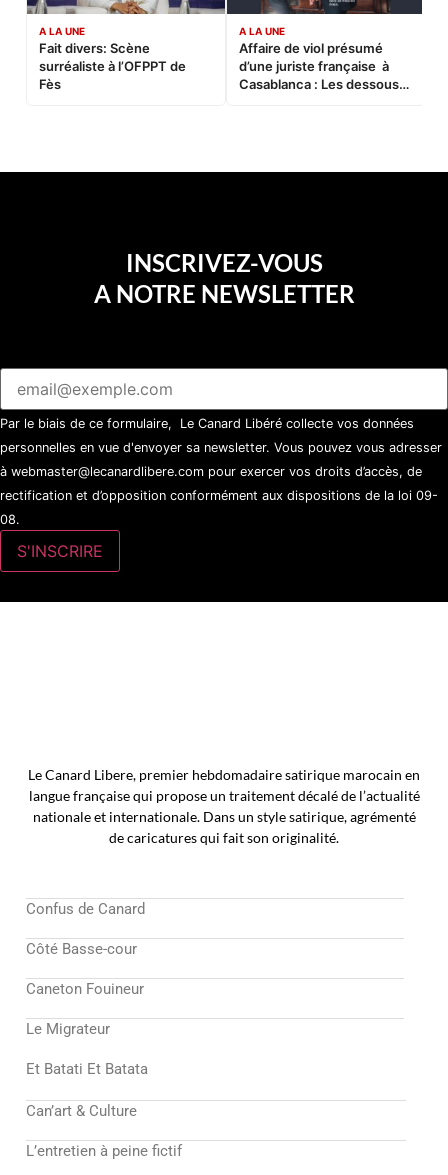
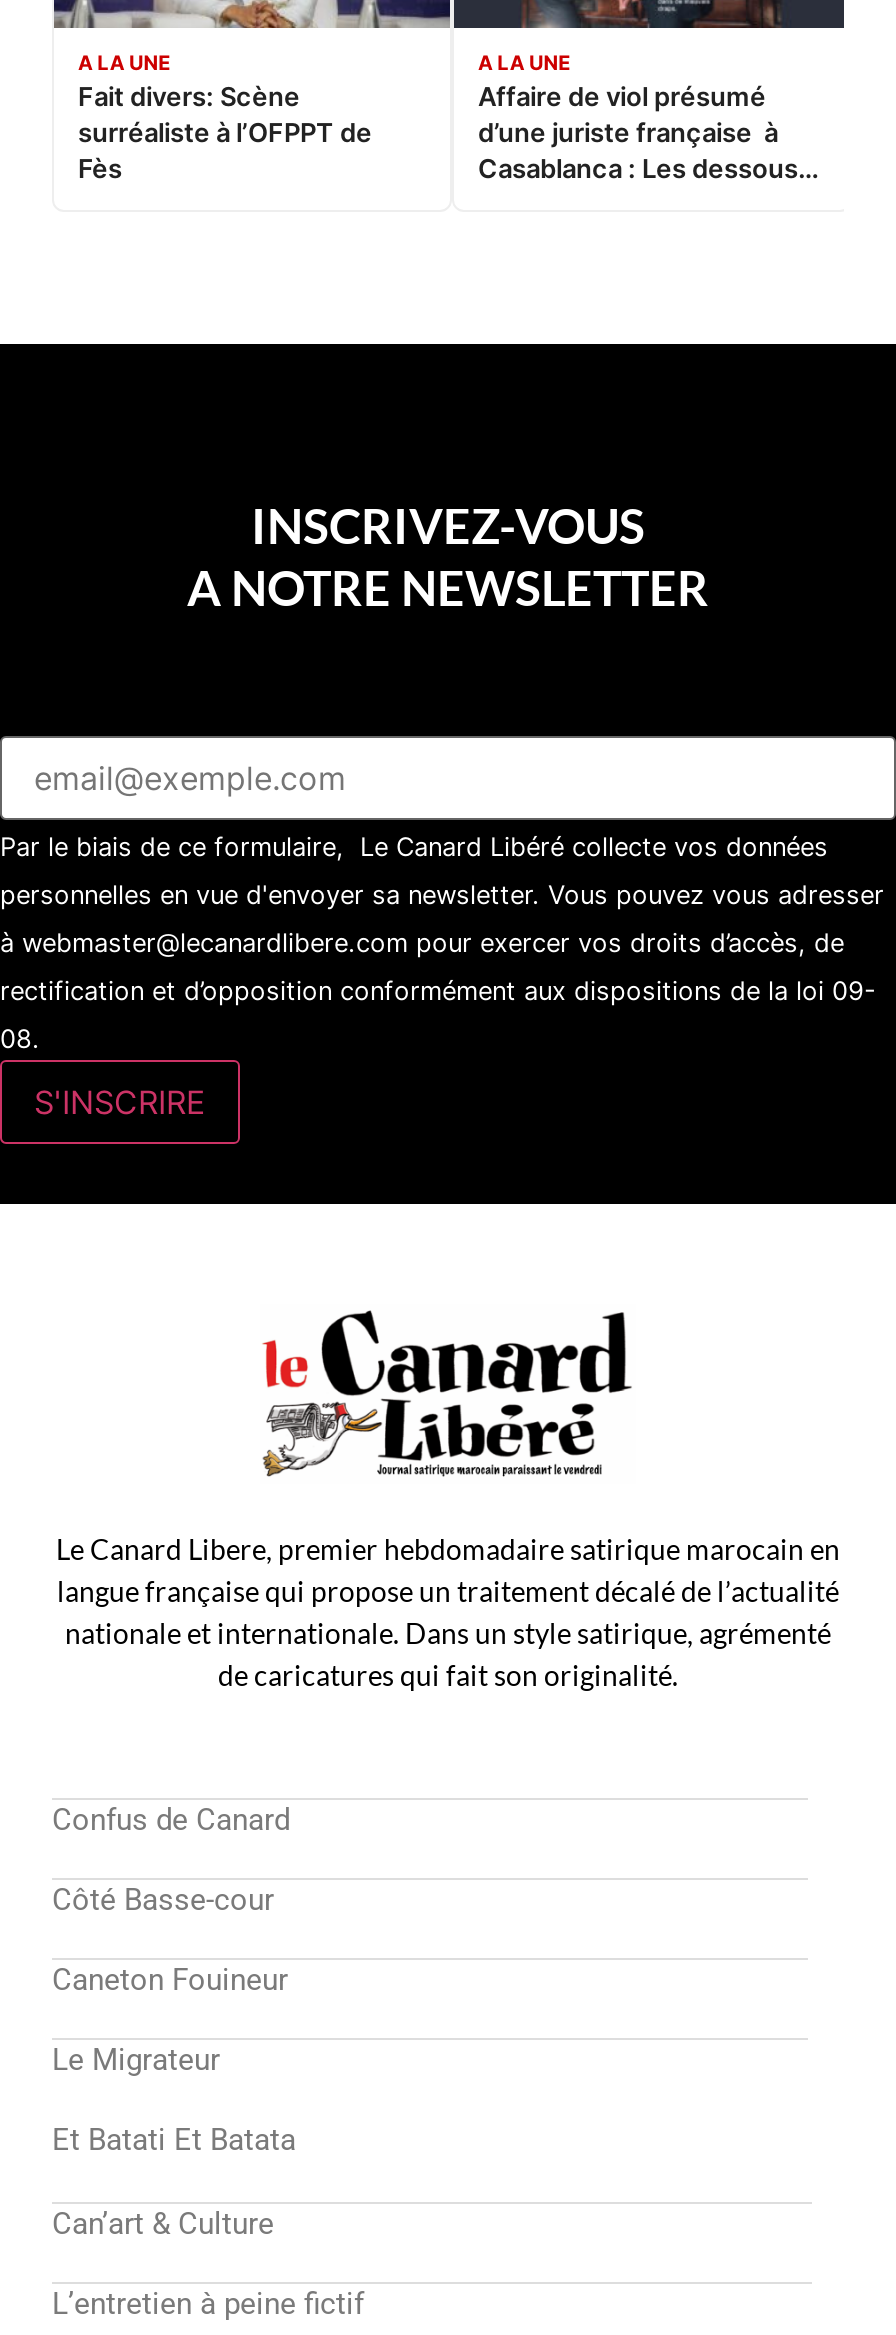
+ [image]
